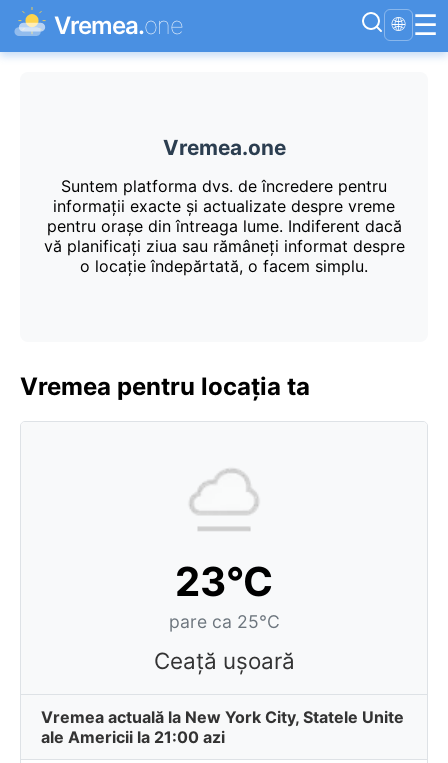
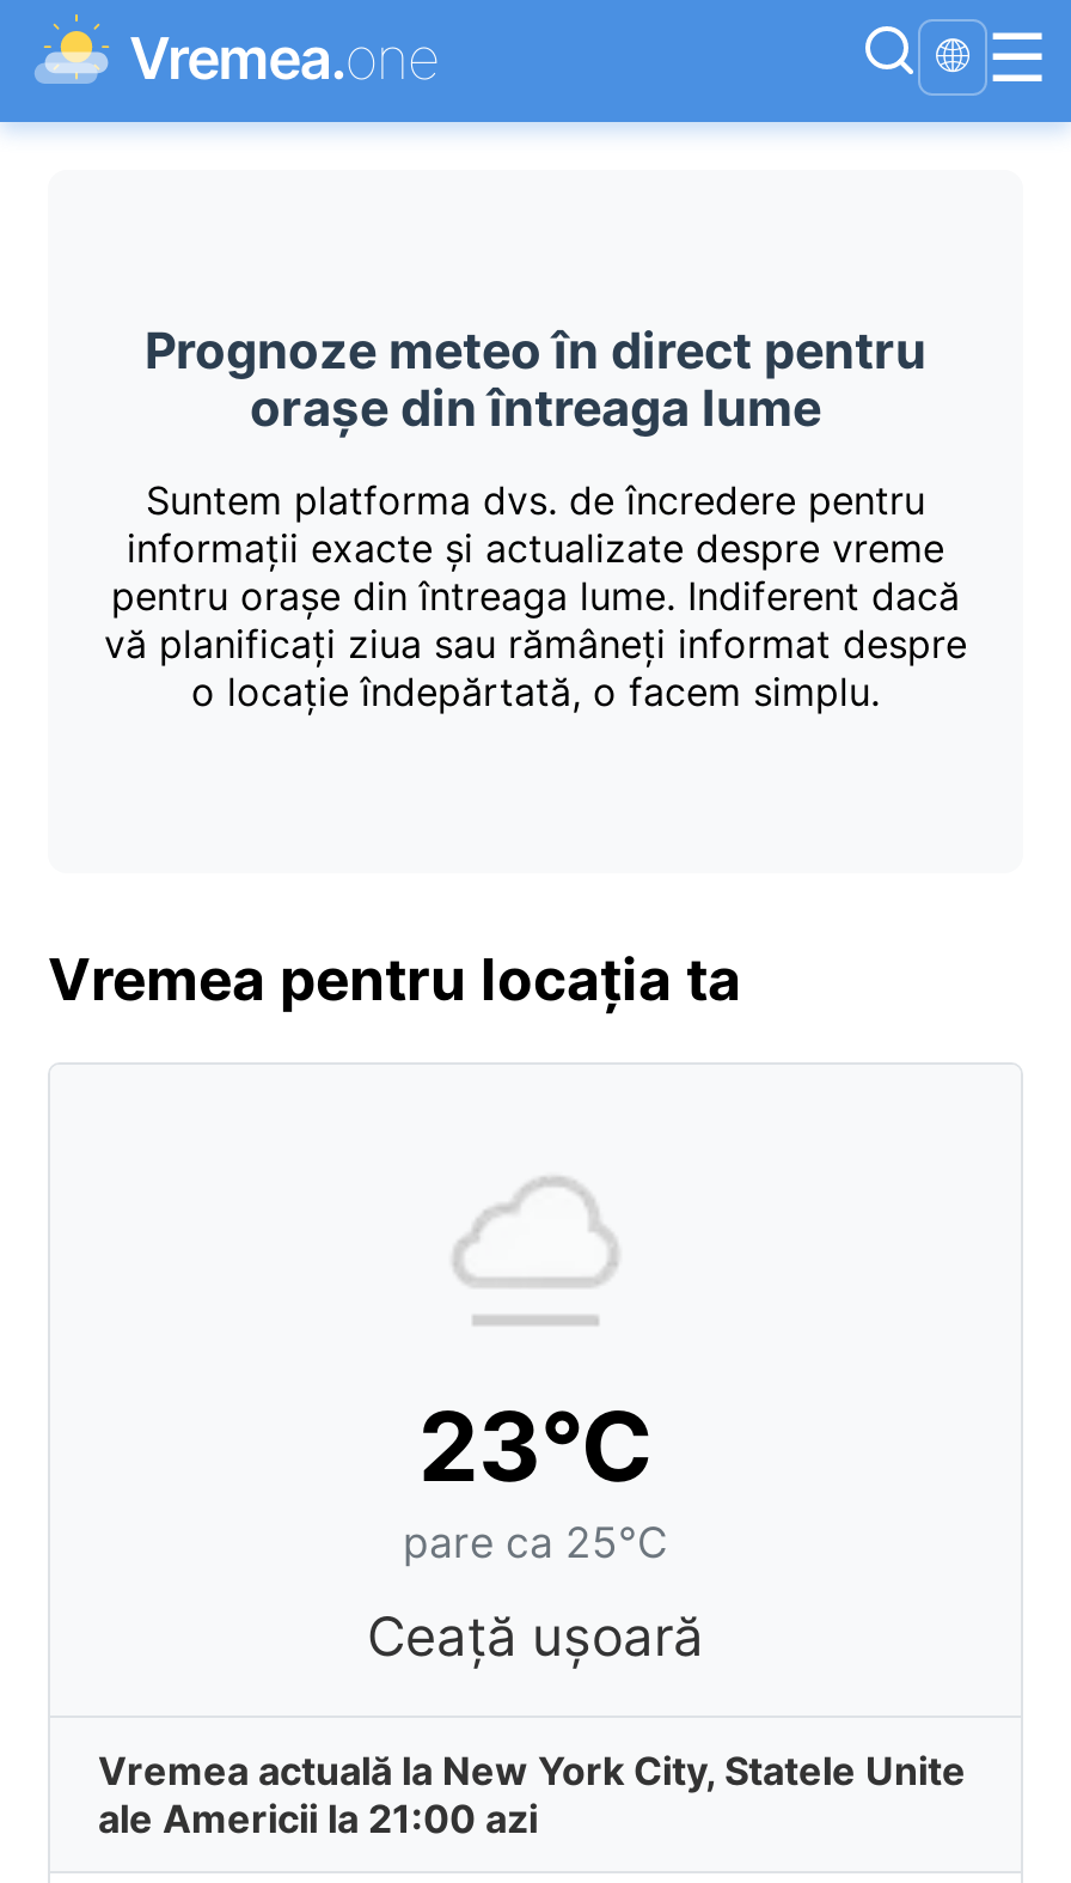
- Vremea.one
+ Prognoze meteo în direct pentru
+ orașe din întreaga lume
